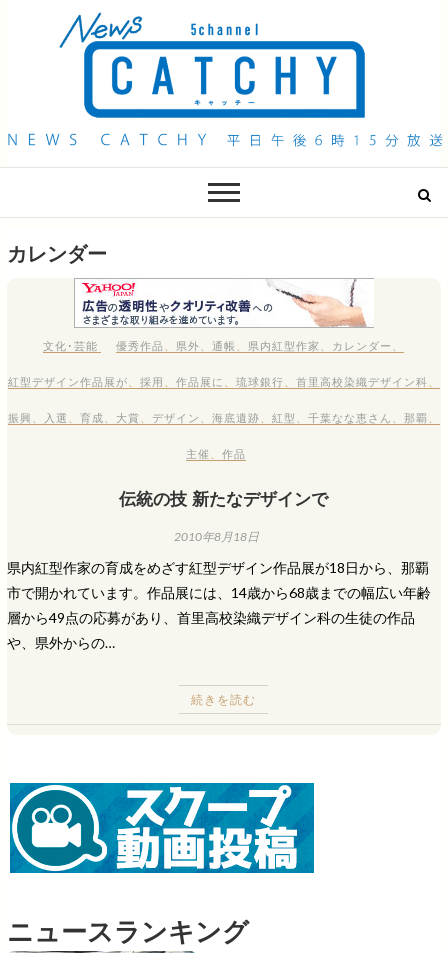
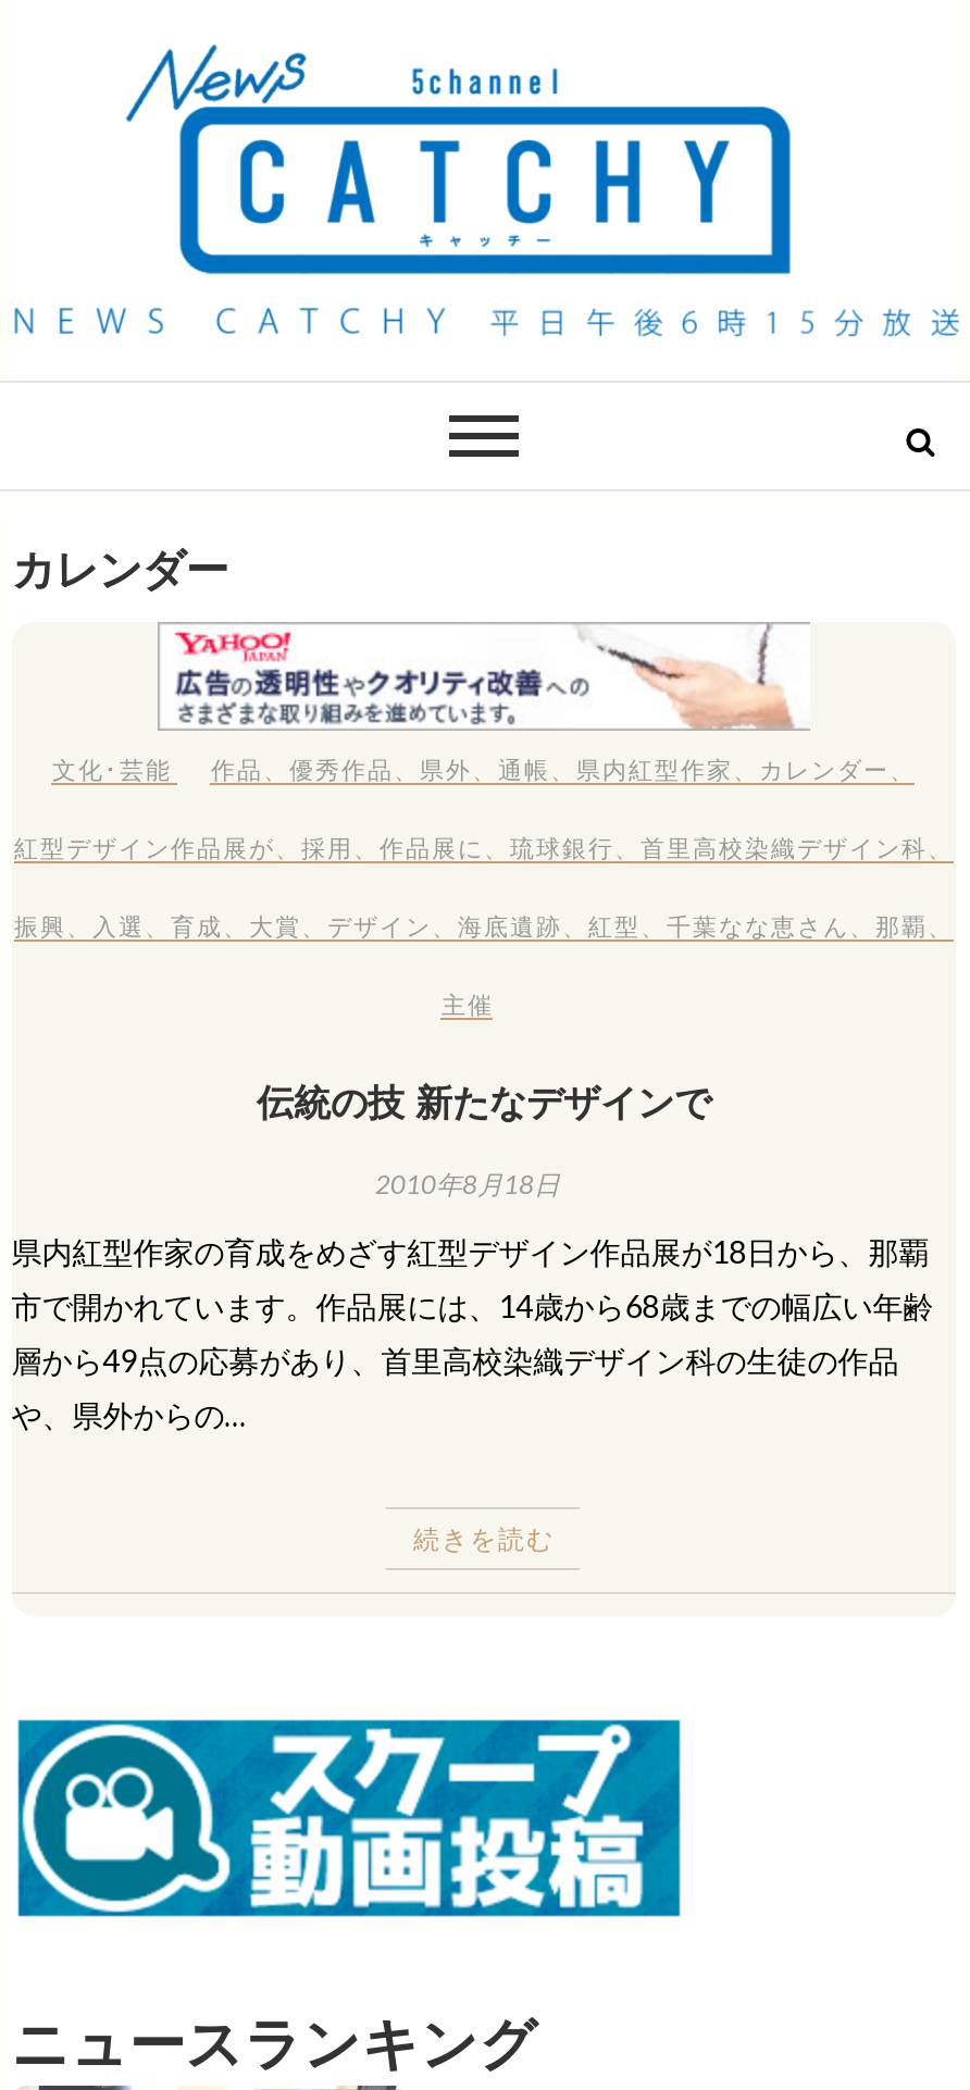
- 優秀作品、県外、通帳、県内紅型作家、カレンダー、
+ 作品、優秀作品、県外、通帳、県内紅型作家、カレンダー、

- 主催、作品
+ 主催
